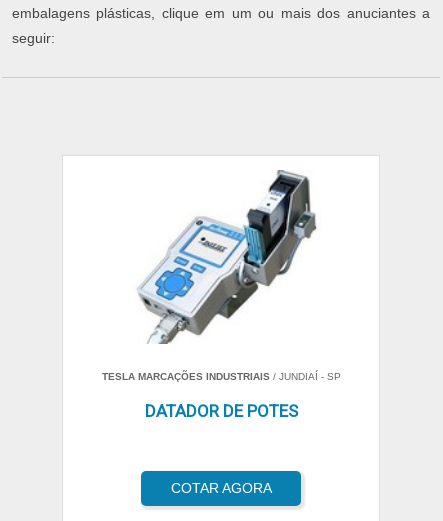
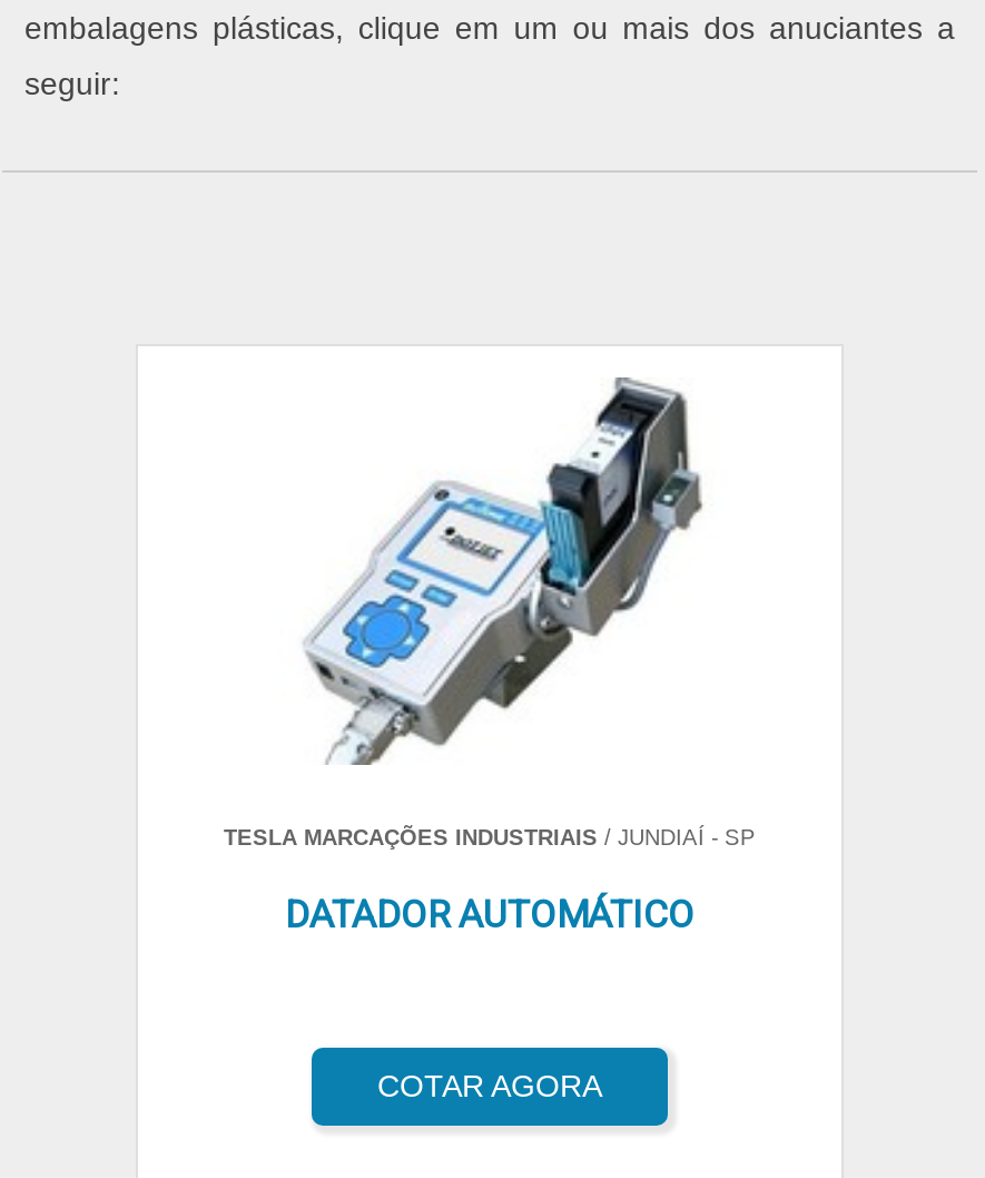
- DATADOR DE POTES
+ DATADOR AUTOMÁTICO
